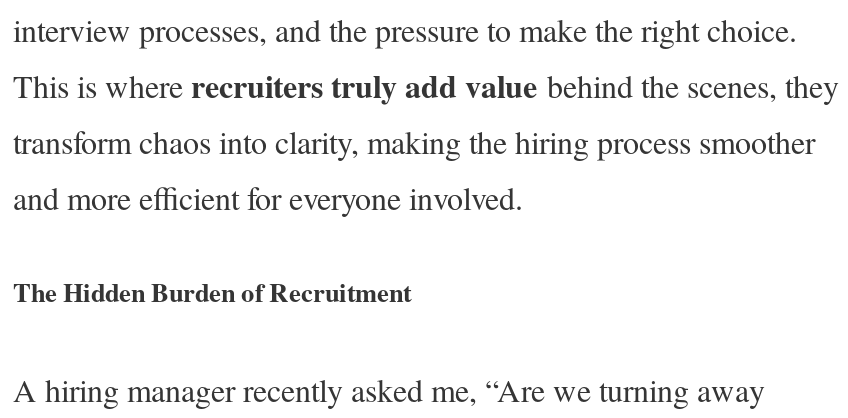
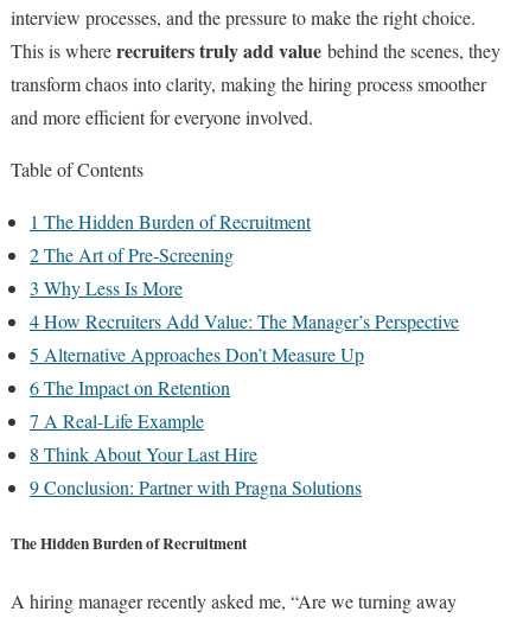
+ Table of Contents
+ 1 The Hidden Burden of Recruitment
+ 2 The Art of Pre-Screening
+ 3 Why Less Is More
+ 4 How Recruiters Add Value: The Manager’s Perspective
+ 5 Alternative Approaches Don’t Measure Up
+ 6 The Impact on Retention
+ 7 A Real-Life Example
+ 8 Think About Your Last Hire
+ 9 Conclusion: Partner with Pragna Solutions
